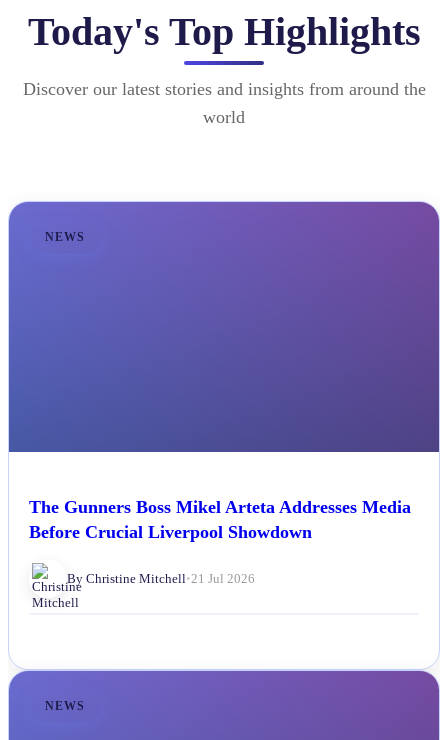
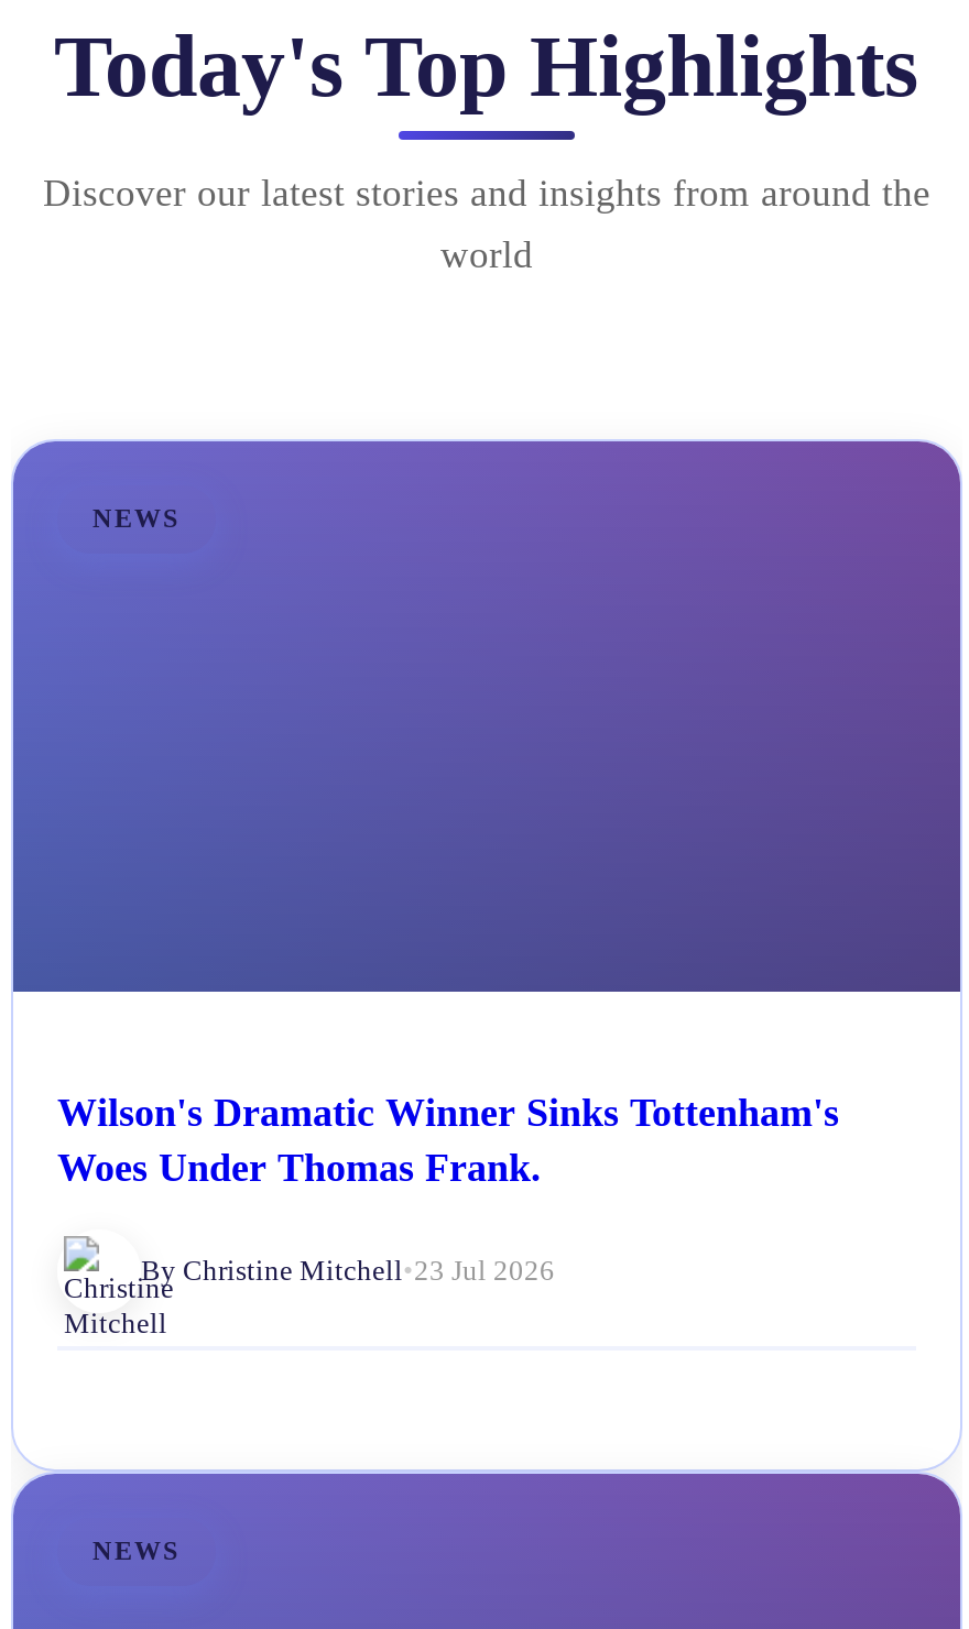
- The Gunners Boss Mikel Arteta Addresses Media
- Before Crucial Liverpool Showdown
+ Wilson's Dramatic Winner Sinks Tottenham's
+ Woes Under Thomas Frank.

- By Christine Mitchell • 21 Jul 2026
+ By Christine Mitchell • 23 Jul 2026
